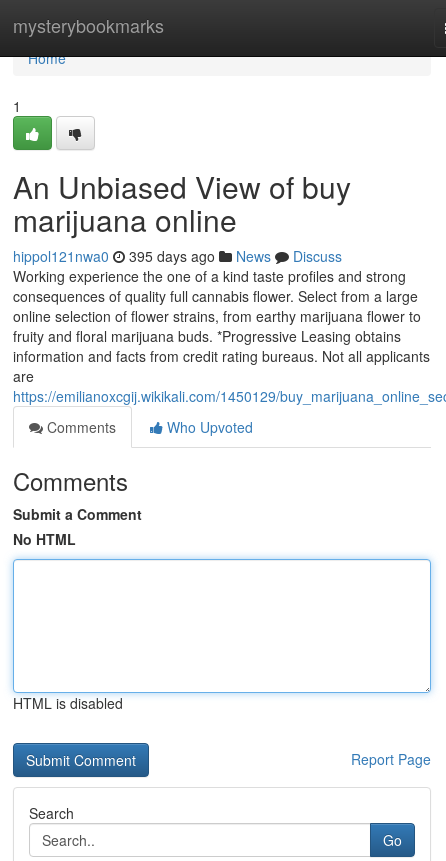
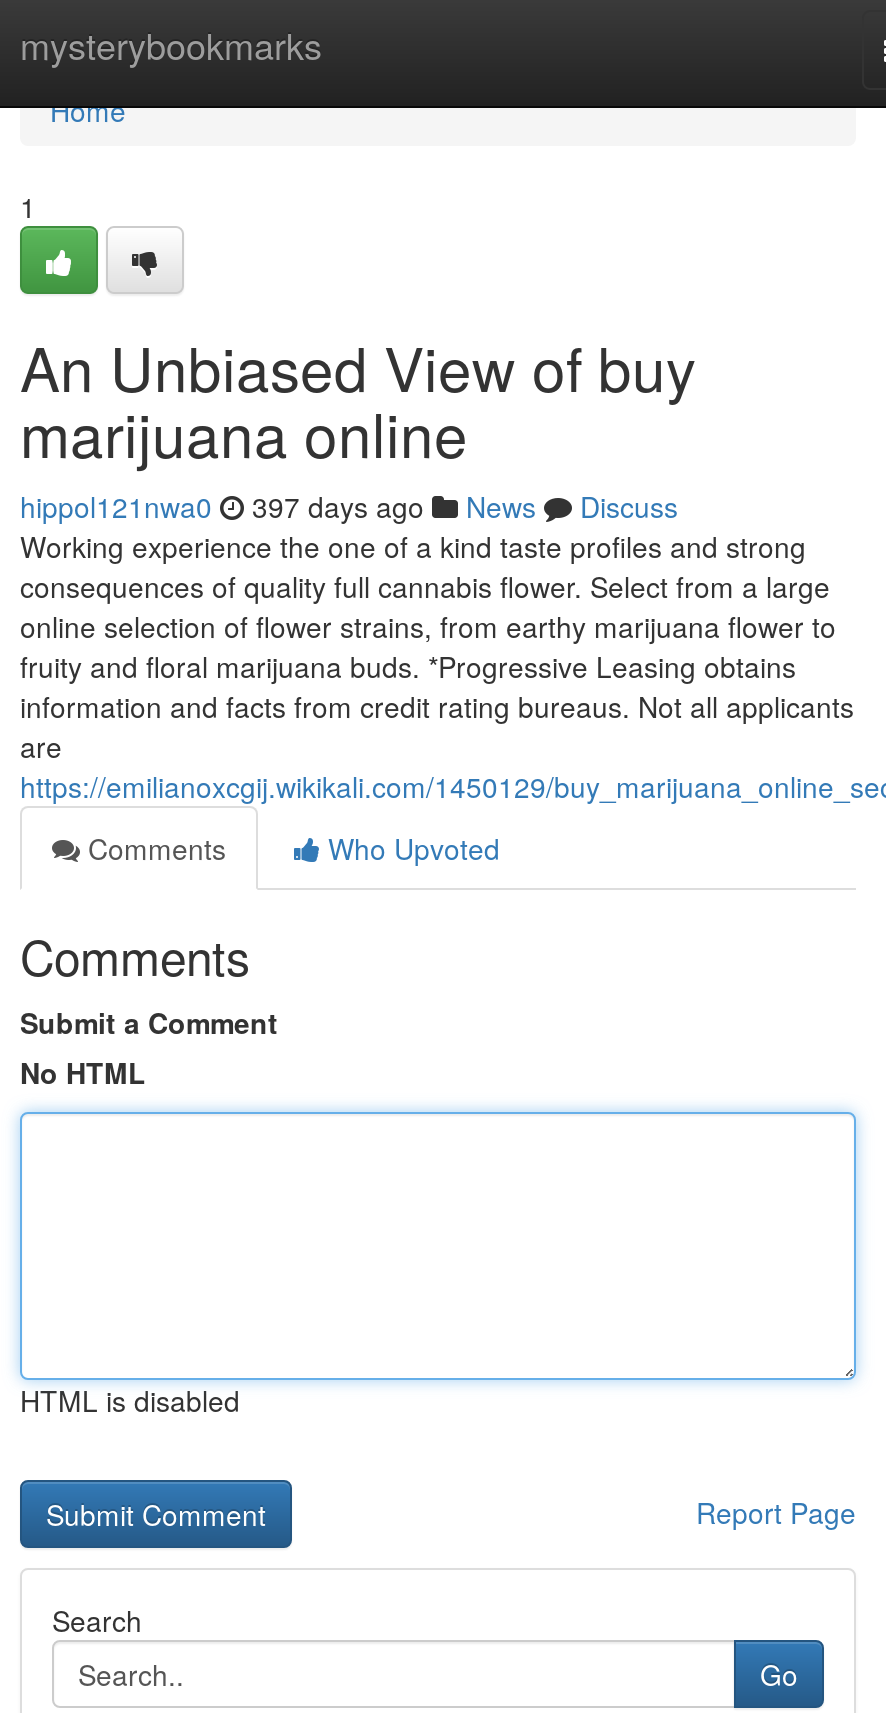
- hippol121nwa0 395 days ago News Discuss
+ hippol121nwa0 397 days ago News Discuss
